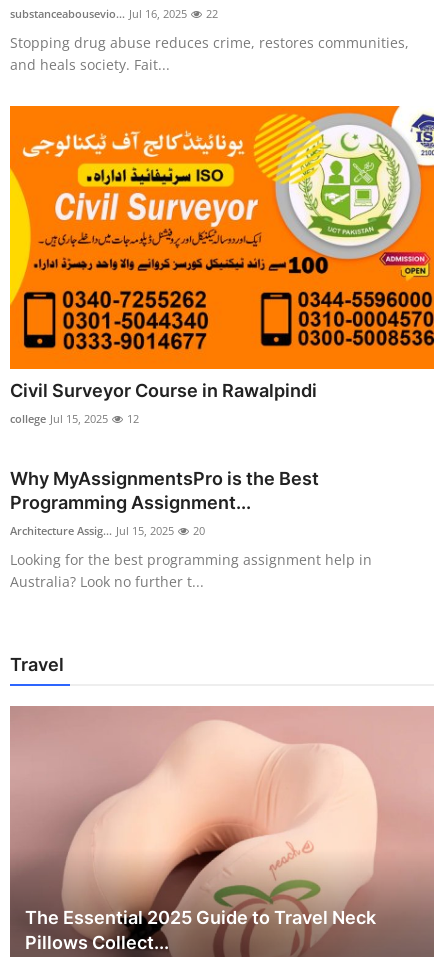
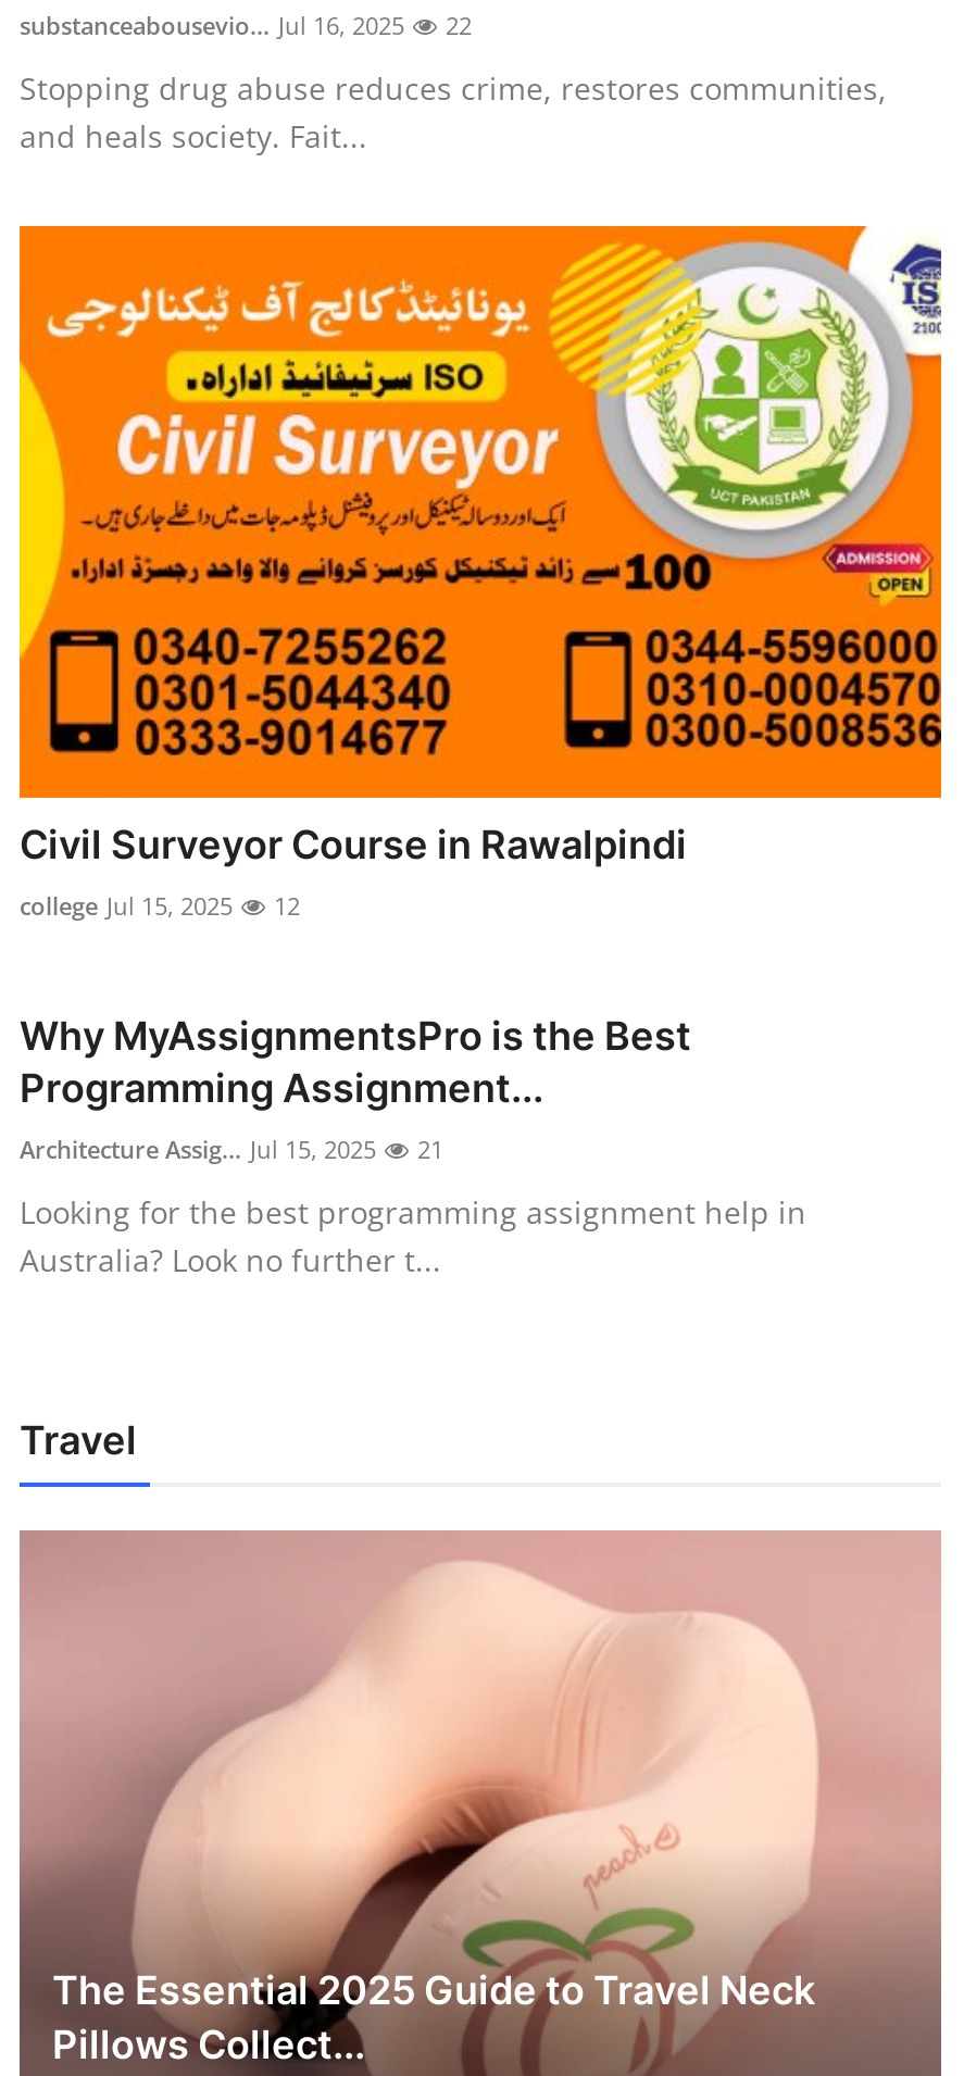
- Architecture Assig... Jul 15, 2025 20
+ Architecture Assig... Jul 15, 2025 21
